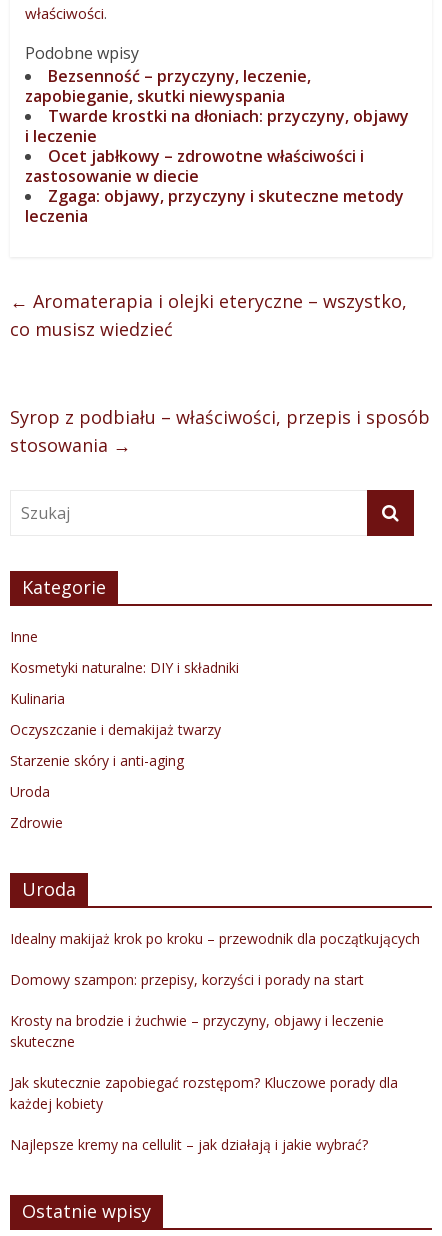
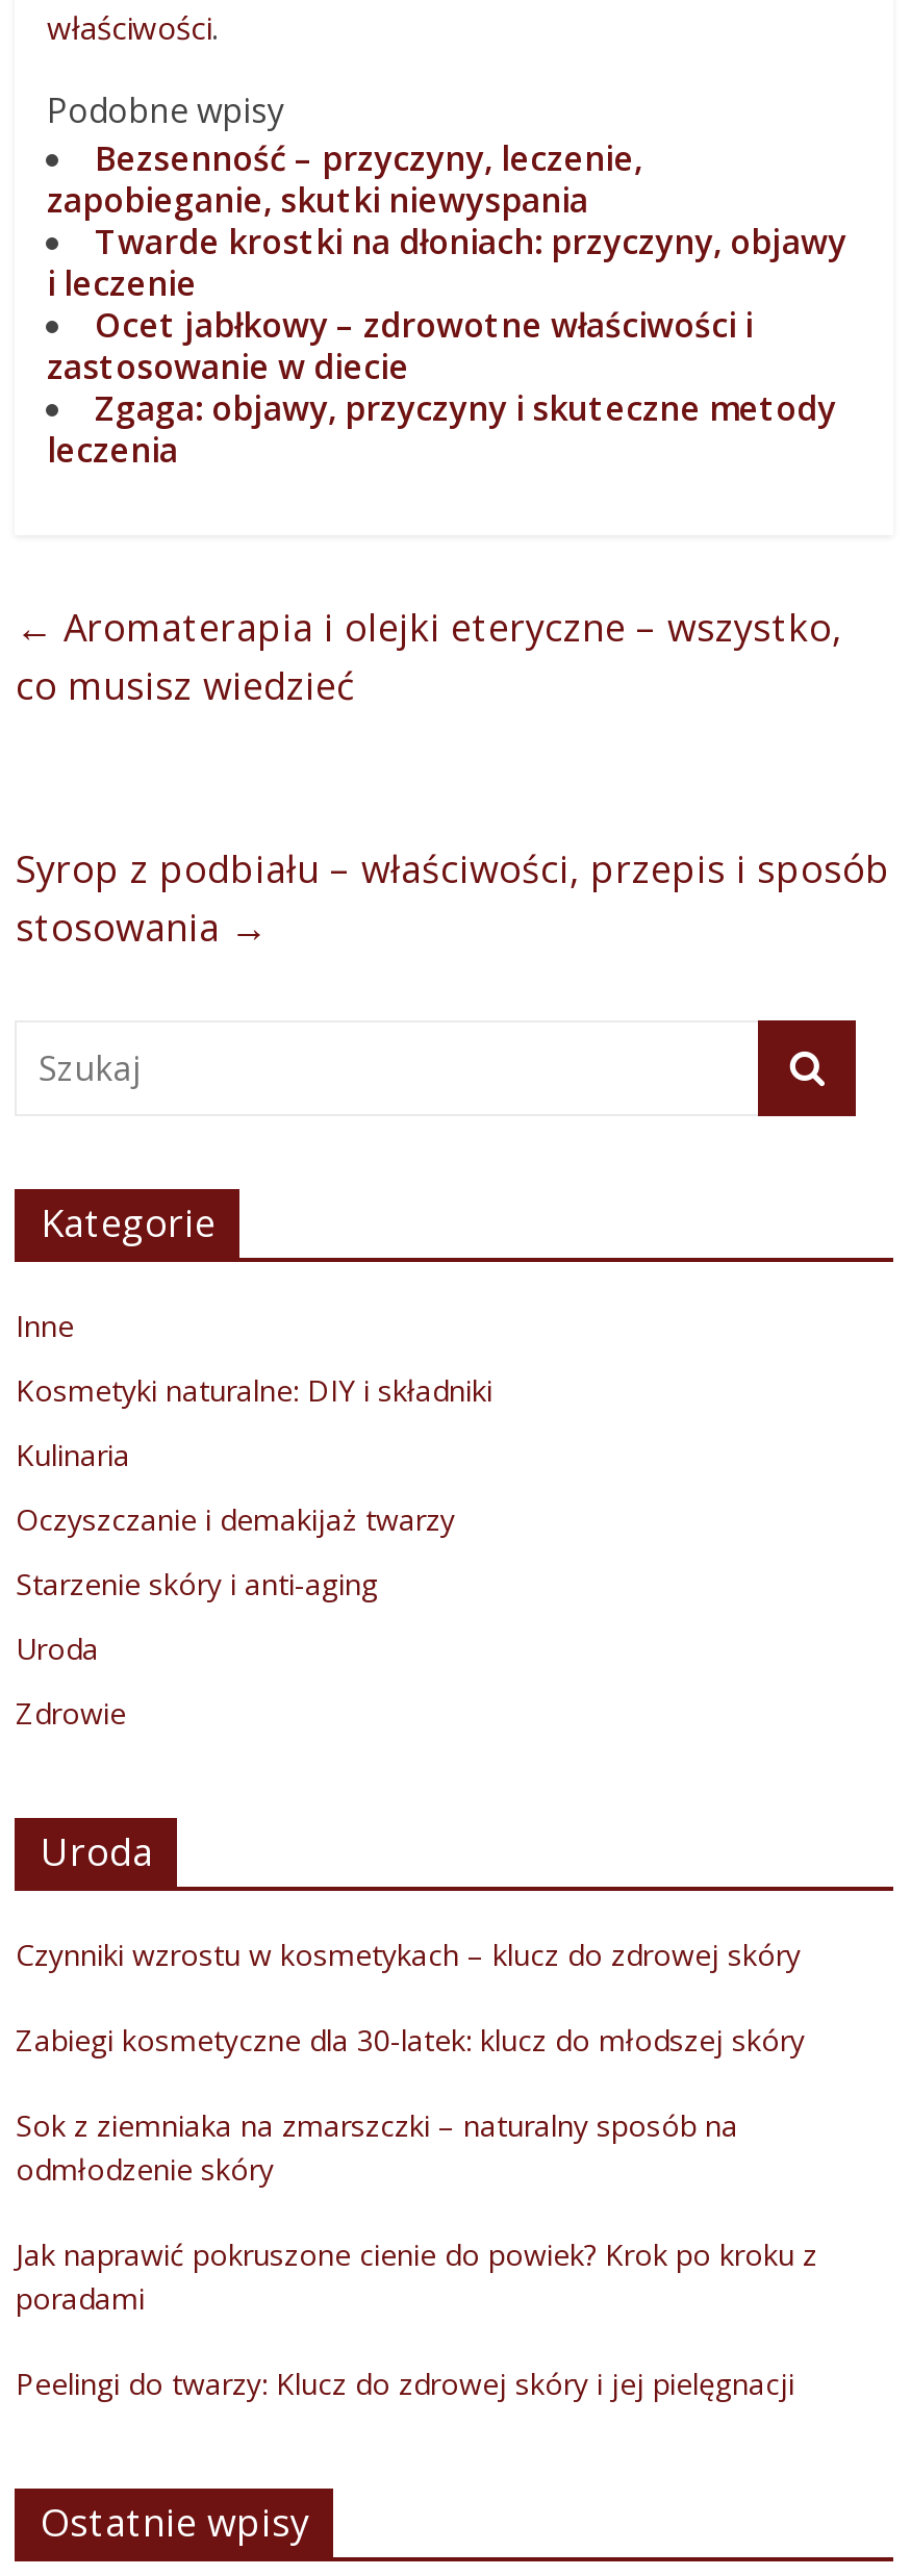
- Idealny makijaż krok po kroku – przewodnik dla początkujących
+ Czynniki wzrostu w kosmetykach – klucz do zdrowej skóry

- Domowy szampon: przepisy, korzyści i porady na start
+ Zabiegi kosmetyczne dla 30-latek: klucz do młodszej skóry

- Krosty na brodzie i żuchwie – przyczyny, objawy i leczenie
- skuteczne
+ Sok z ziemniaka na zmarszczki – naturalny sposób na
+ odmłodzenie skóry

- Jak skutecznie zapobiegać rozstępom? Kluczowe porady dla
- każdej kobiety
+ Jak naprawić pokruszone cienie do powiek? Krok po kroku z
+ poradami

- Najlepsze kremy na cellulit – jak działają i jakie wybrać?
+ Peelingi do twarzy: Klucz do zdrowej skóry i jej pielęgnacji
